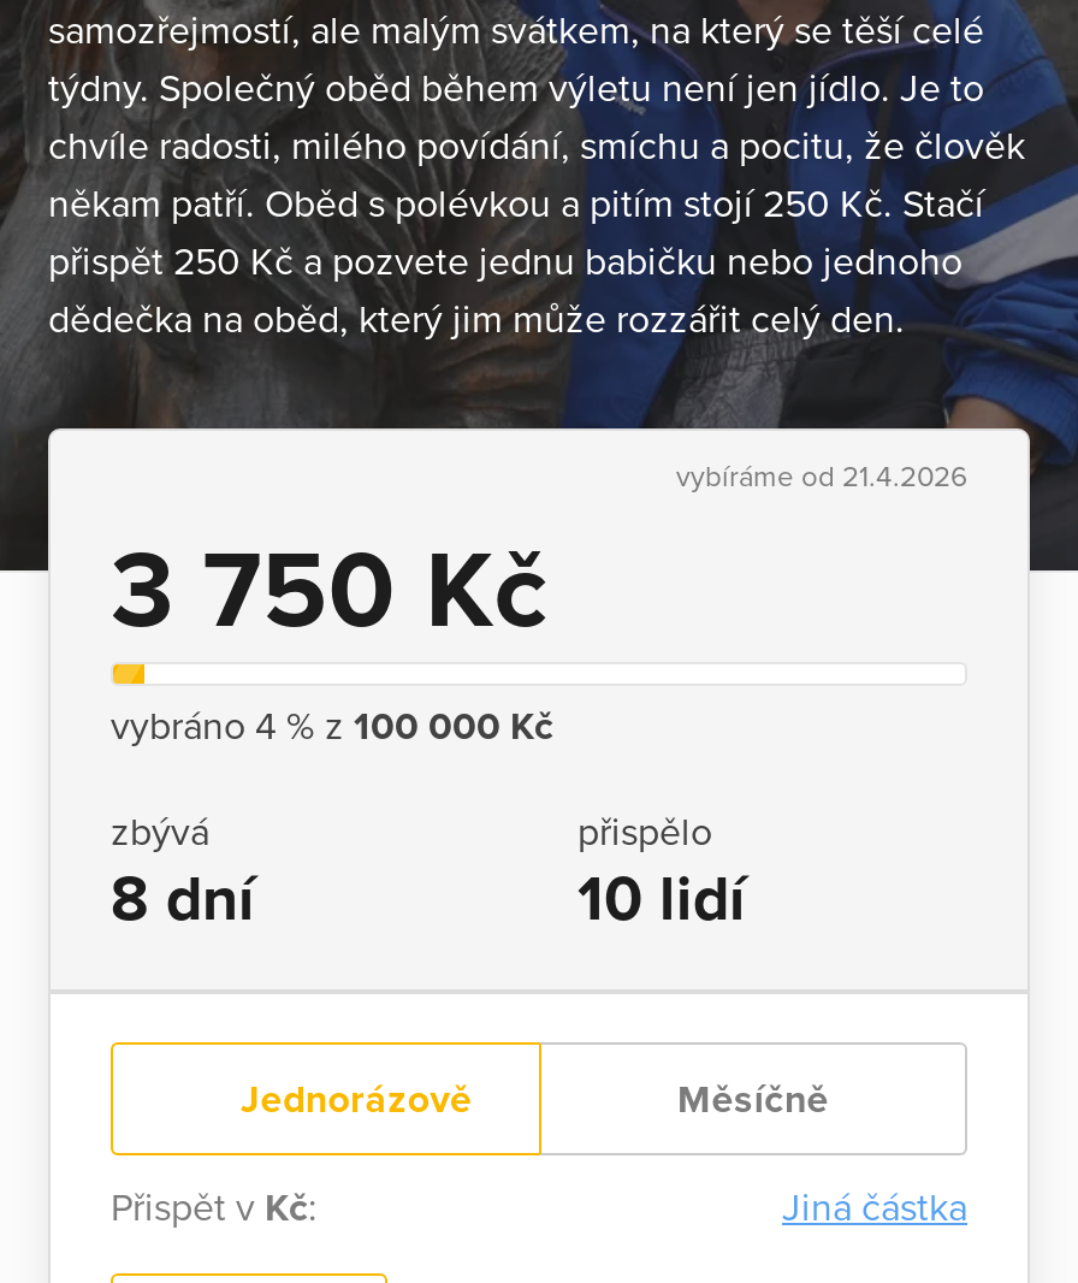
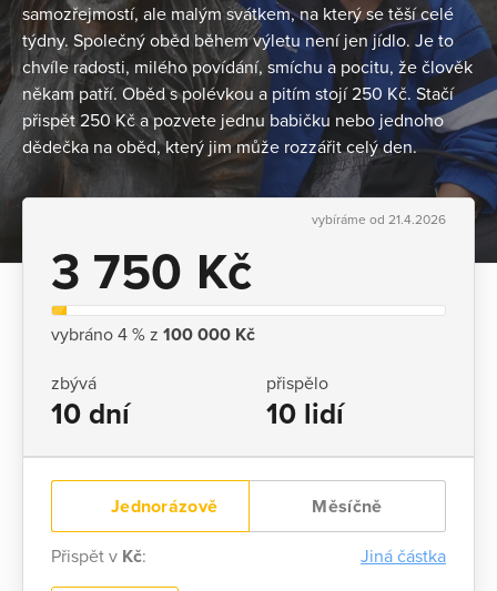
- 8 dní
+ 10 dní
